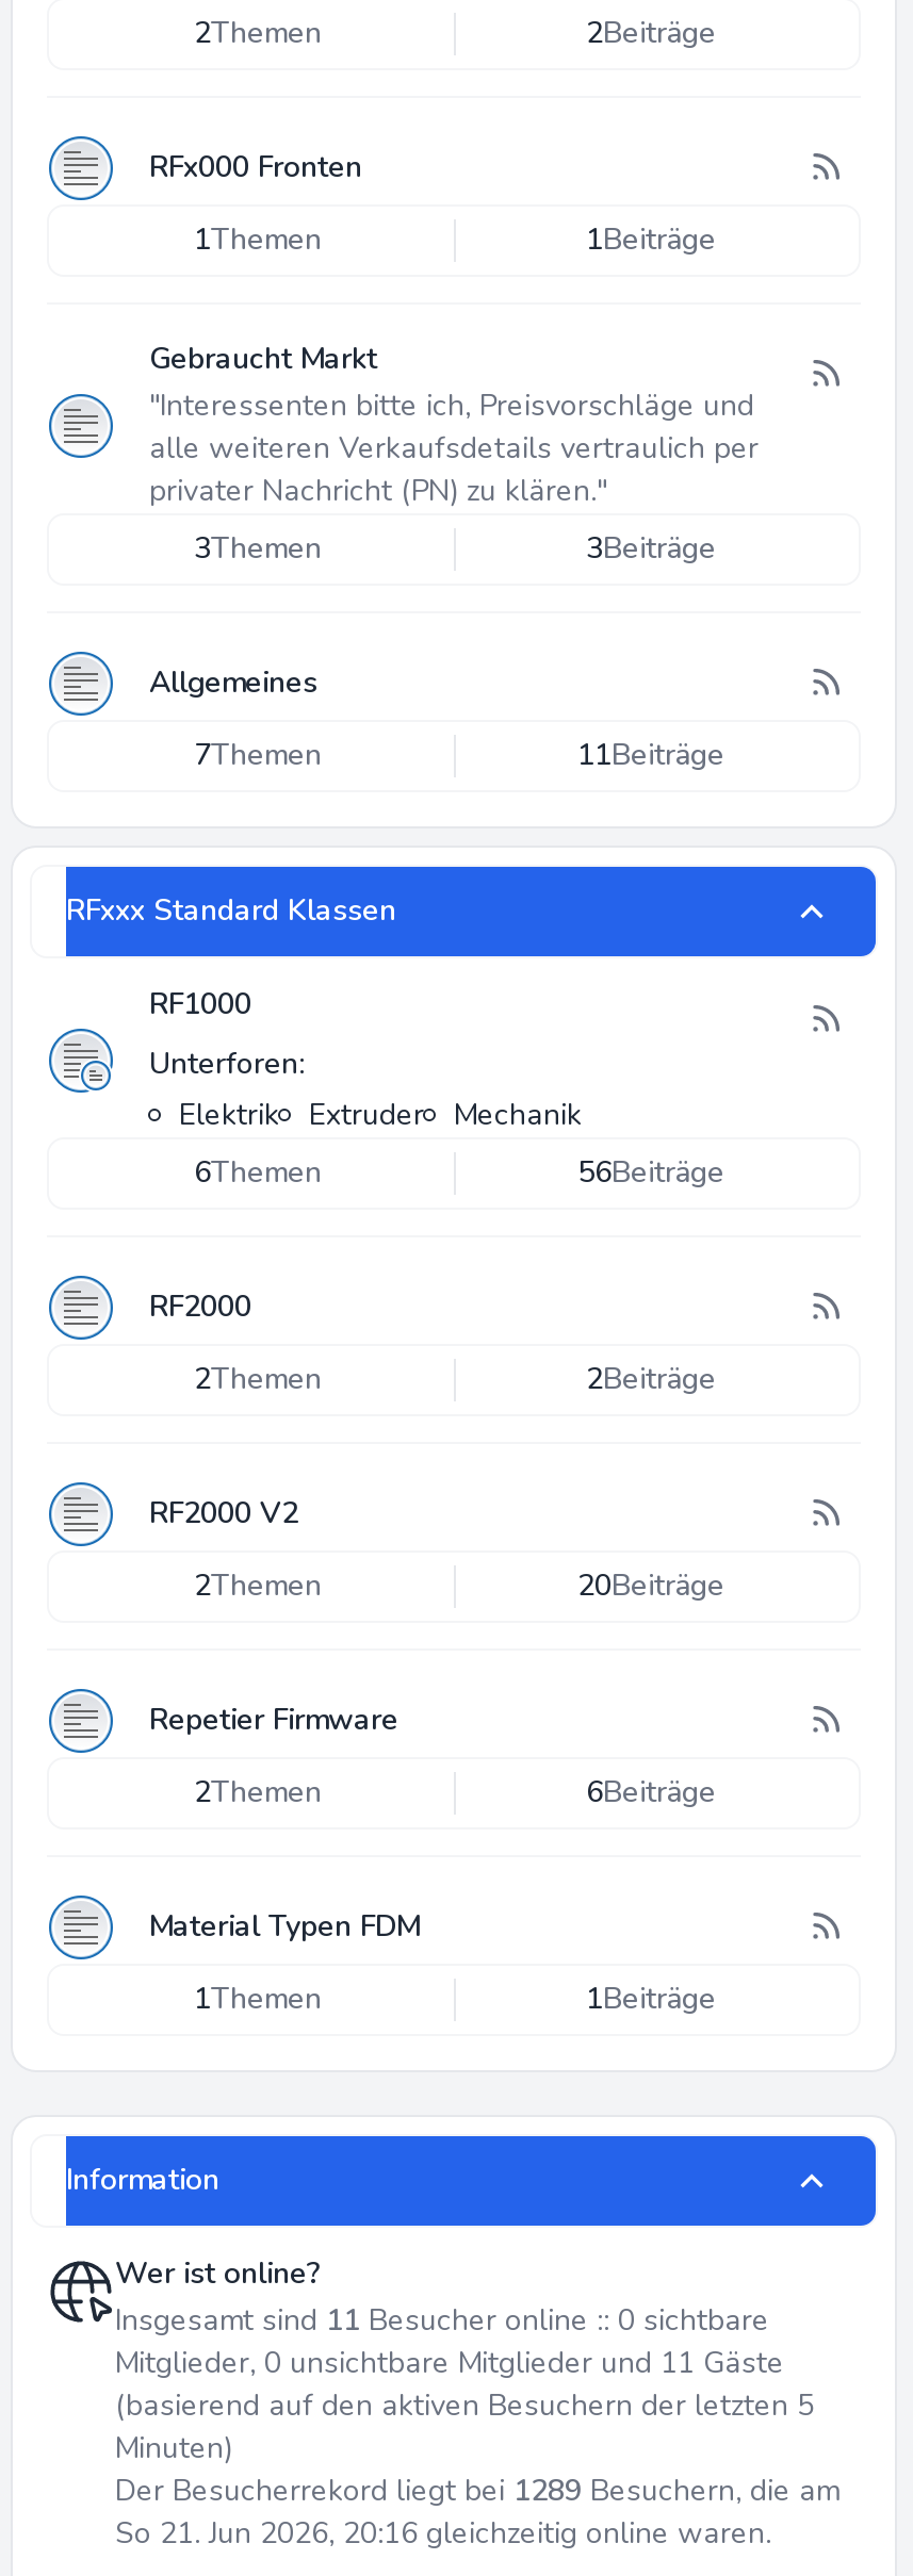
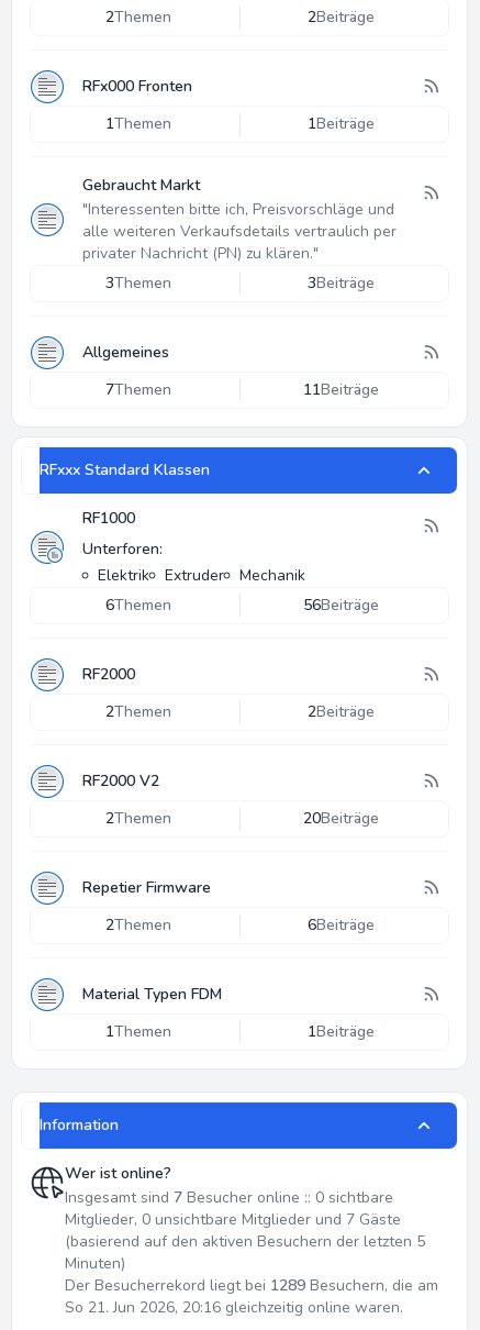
- Insgesamt sind 11 Besucher online :: 0 sichtbare
+ Insgesamt sind 7 Besucher online :: 0 sichtbare

- Mitglieder, 0 unsichtbare Mitglieder und 11 Gäste
+ Mitglieder, 0 unsichtbare Mitglieder und 7 Gäste
